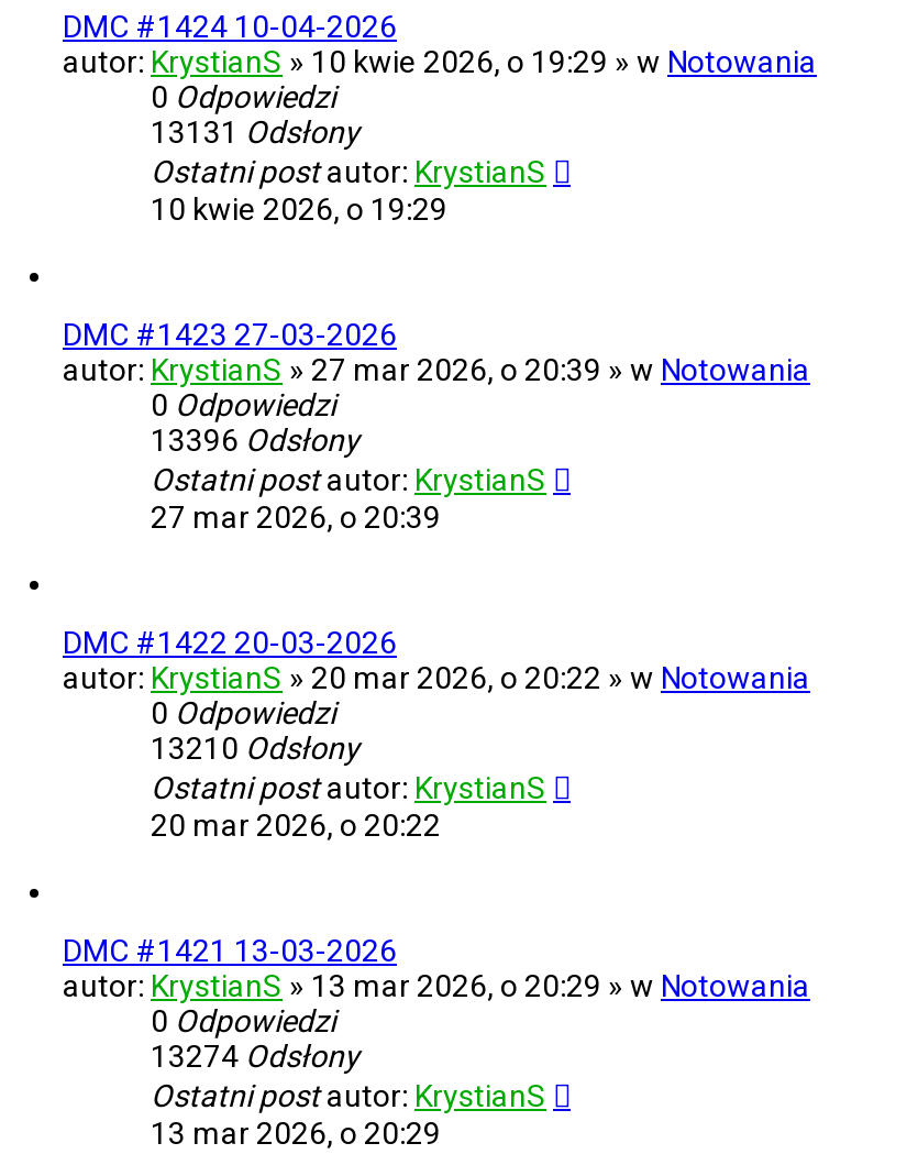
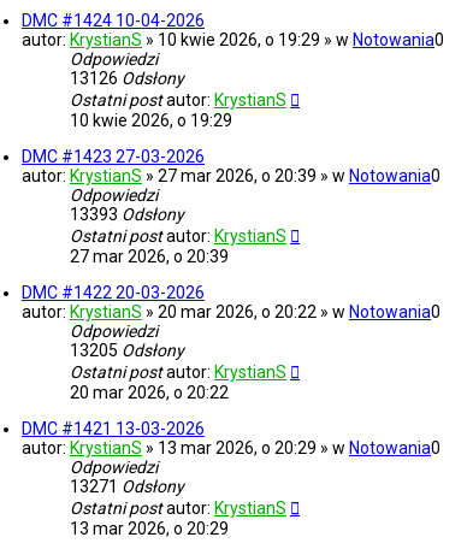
- autor: KrystianS » 10 kwie 2026, o 19:29 » w Notowania
- 0 Odpowiedzi
- 13131 Odsłony
+ autor:KrystianS » 10 kwie 2026, o 19:29 » w Notowania0
+ Odpowiedzi
+ 13126 Odsłony

- autor: KrystianS » 27 mar 2026, o 20:39 » w Notowania
- 0 Odpowiedzi
- 13396 Odsłony
+ autor:KrystianS » 27 mar 2026, o 20:39 » w Notowania0
+ Odpowiedzi
+ 13393 Odsłony

- autor: KrystianS » 20 mar 2026, o 20:22 » w Notowania
- 0 Odpowiedzi
- 13210 Odsłony
+ autor:KrystianS » 20 mar 2026, o 20:22 » w Notowania0
+ Odpowiedzi
+ 13205 Odsłony

- autor: KrystianS » 13 mar 2026, o 20:29 » w Notowania
- 0 Odpowiedzi
- 13274 Odsłony
+ autor:KrystianS » 13 mar 2026, o 20:29 » w Notowania0
+ Odpowiedzi
+ 13271 Odsłony
